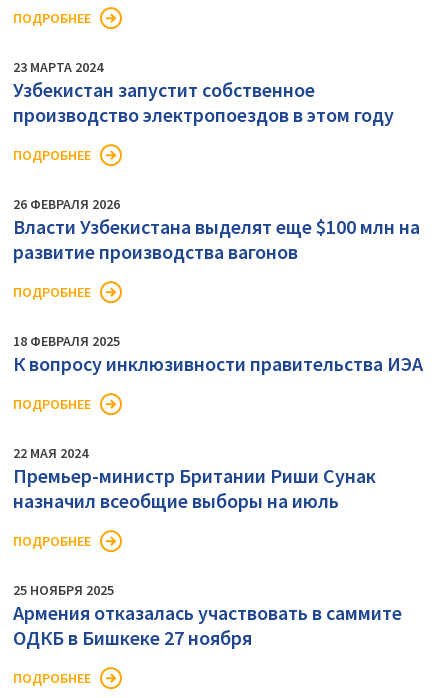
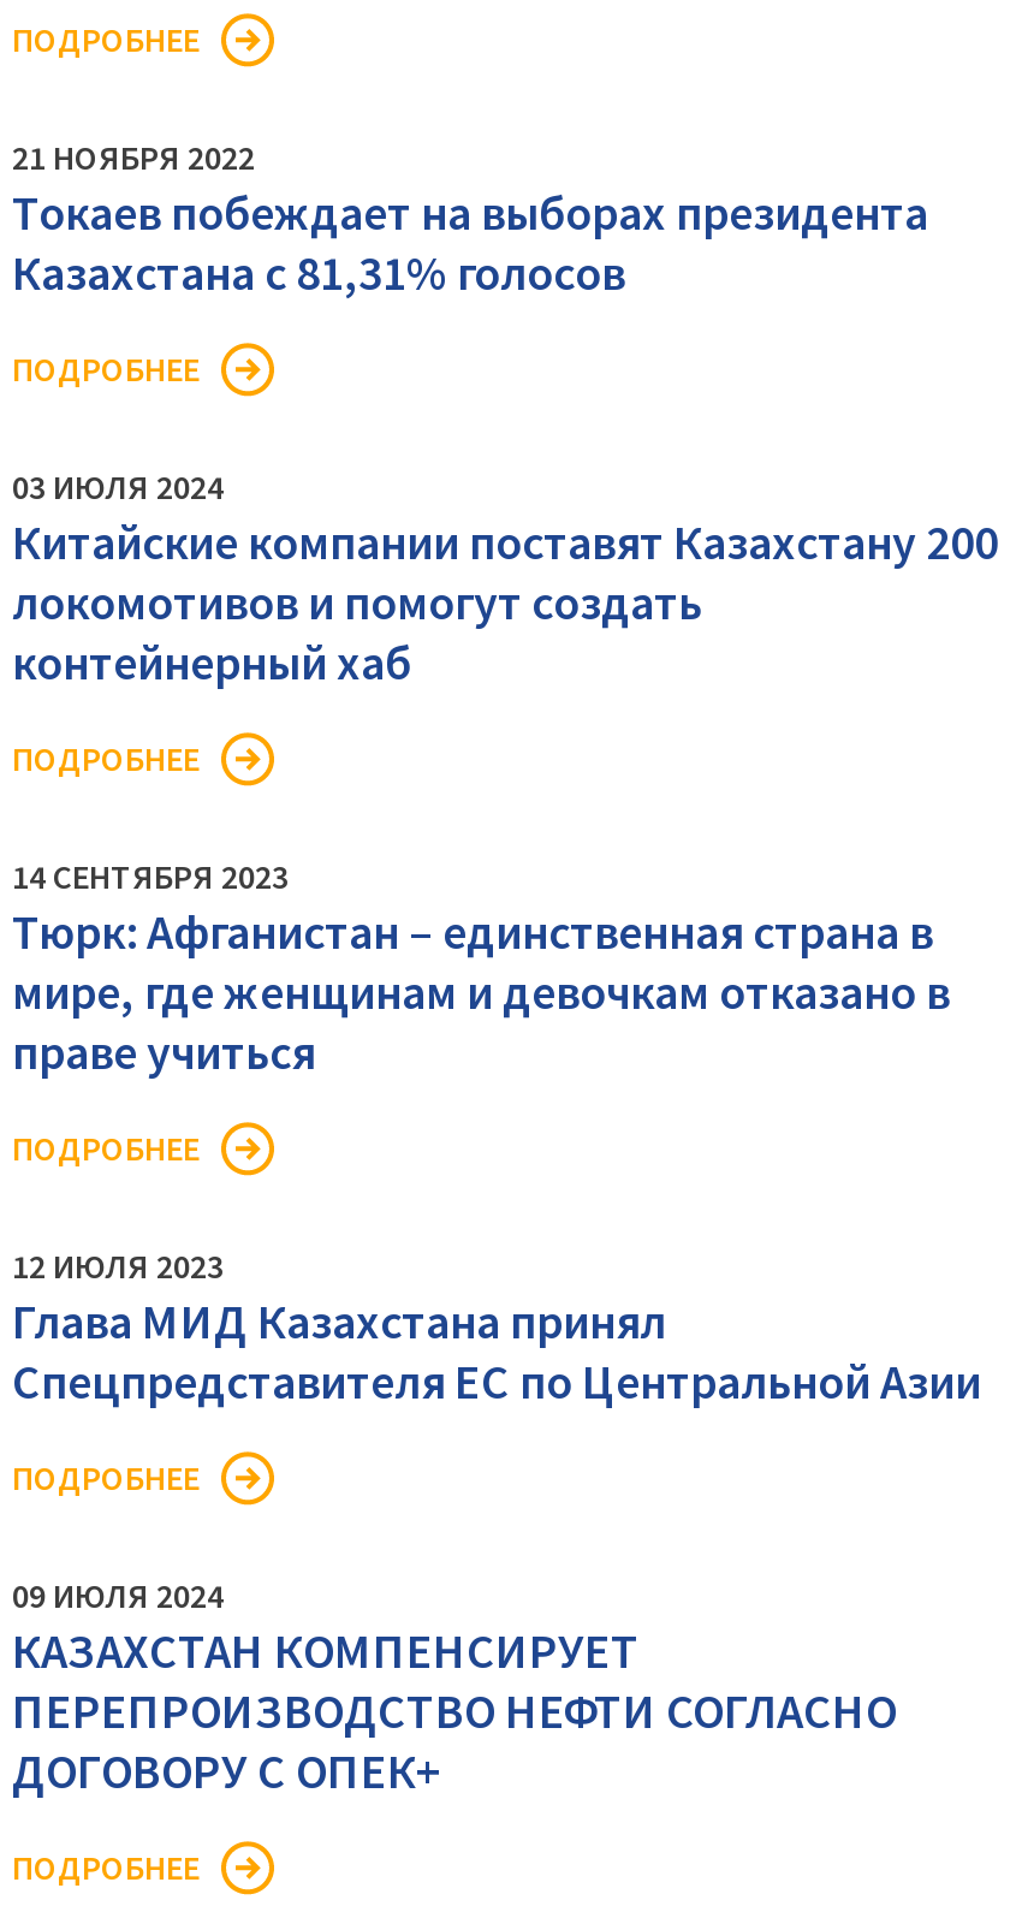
- 23 МАРТА 2024
- Узбекистан запустит собственное
- производство электропоездов в этом году
+ 21 НОЯБРЯ 2022
+ Токаев побеждает на выборах президента
+ Казахстана с 81,31% голосов

- 26 ФЕВРАЛЯ 2026
- Власти Узбекистана выделят еще $100 млн на
- развитие производства вагонов
+ 03 ИЮЛЯ 2024
+ Китайские компании поставят Казахстану 200
+ локомотивов и помогут создать
+ контейнерный хаб

- 18 ФЕВРАЛЯ 2025
- К вопросу инклюзивности правительства ИЭА
+ 14 СЕНТЯБРЯ 2023
+ Тюрк: Афганистан – единственная страна в
+ мире, где женщинам и девочкам отказано в
+ праве учиться

- 22 МАЯ 2024
- Премьер-министр Британии Риши Сунак
- назначил всеобщие выборы на июль
+ 12 ИЮЛЯ 2023
+ Глава МИД Казахстана принял
+ Спецпредставителя ЕС по Центральной Азии

- 25 НОЯБРЯ 2025
- Армения отказалась участвовать в саммите
- ОДКБ в Бишкеке 27 ноября
+ 09 ИЮЛЯ 2024
+ КАЗАХСТАН КОМПЕНСИРУЕТ
+ ПЕРЕПРОИЗВОДСТВО НЕФТИ СОГЛАСНО
+ ДОГОВОРУ С ОПЕК+
